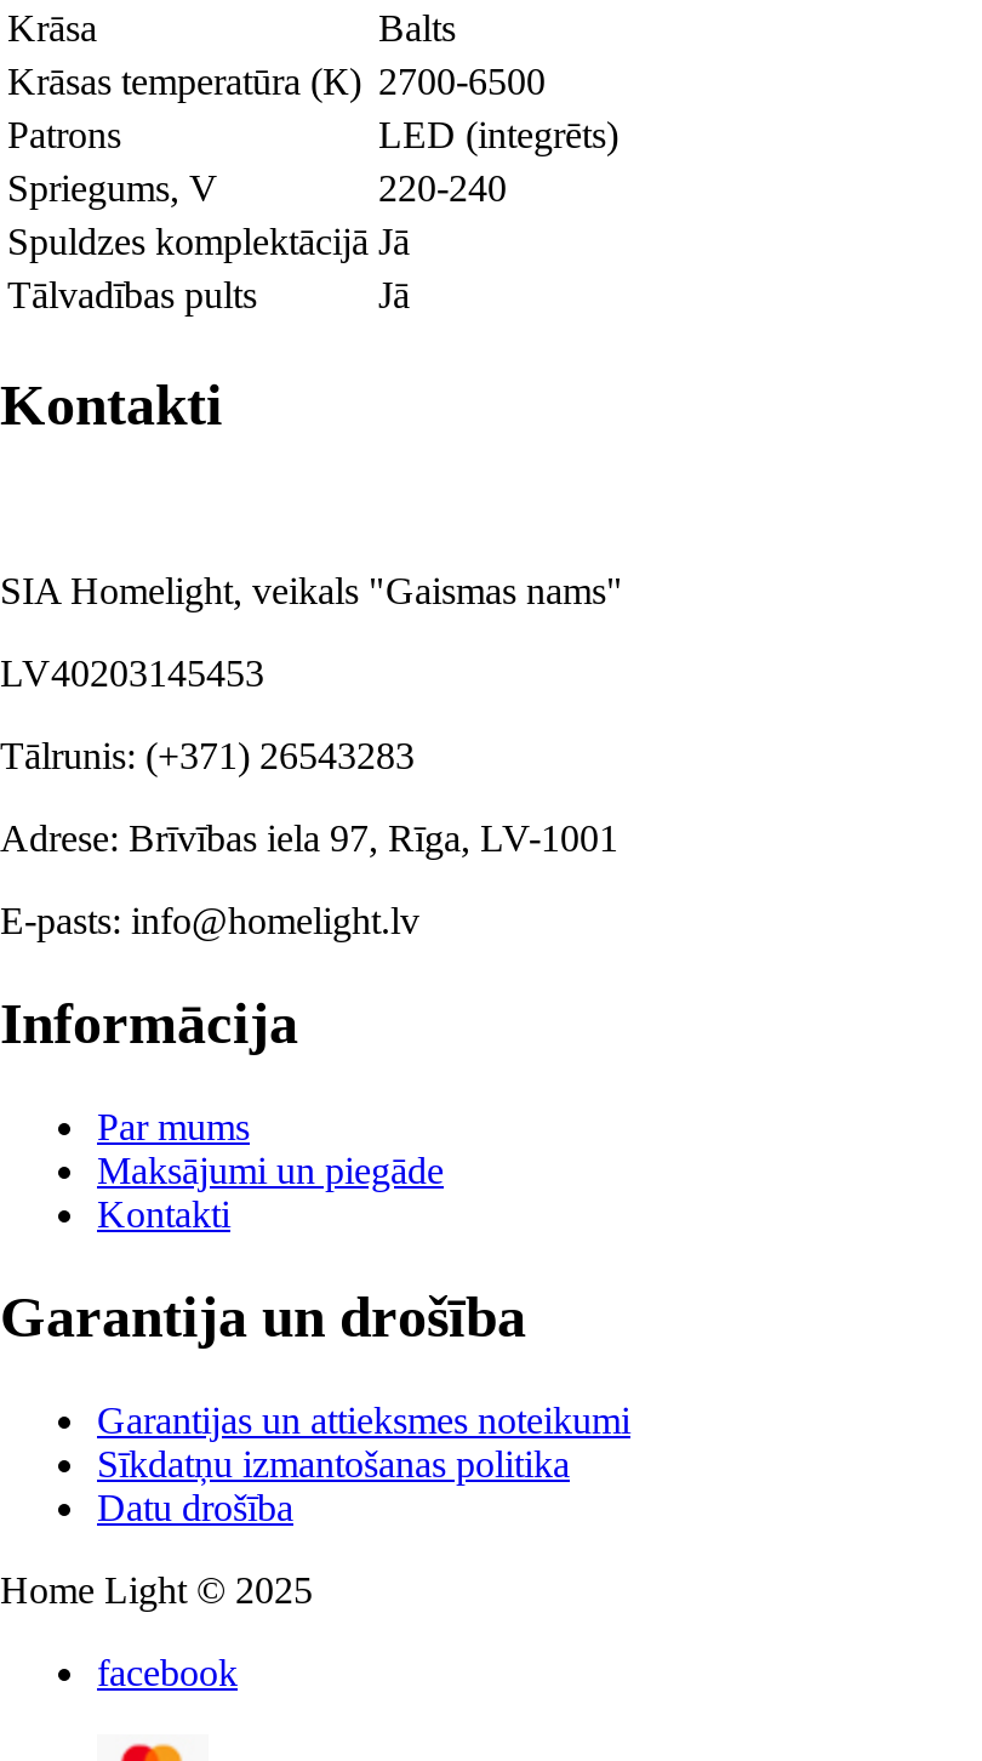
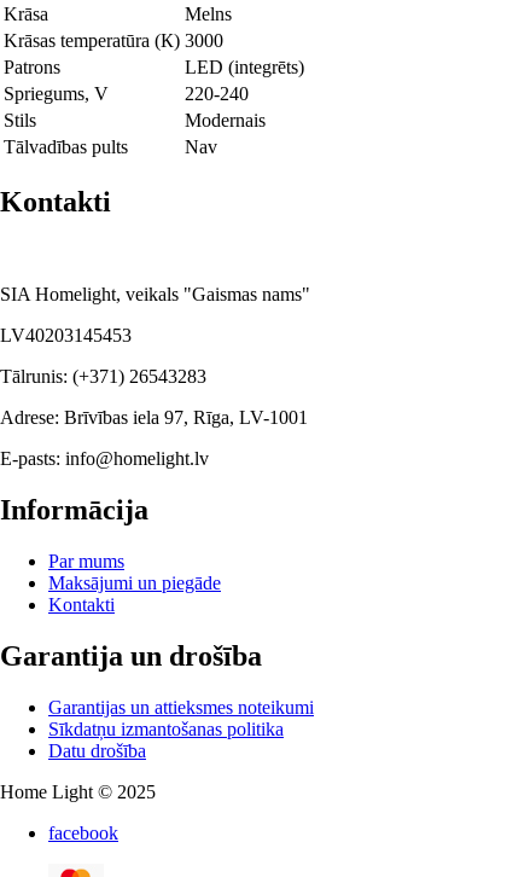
- Balts
- Krāsas temperatūra (К) 2700-6500
+ Melns
+ Krāsas temperatūra (К) 3000

- Spuldzes komplektācijā Jā
+ Stils
+ Modernais

- Jā
+ Nav
